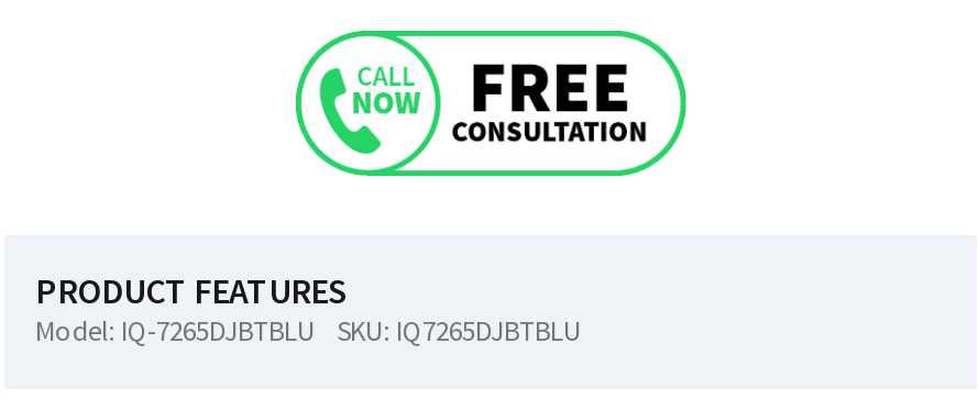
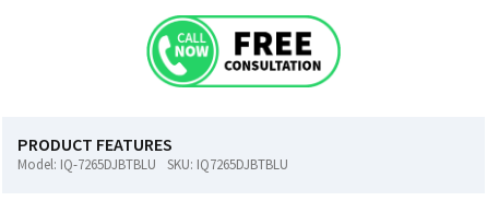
- [image]
+ [image]
